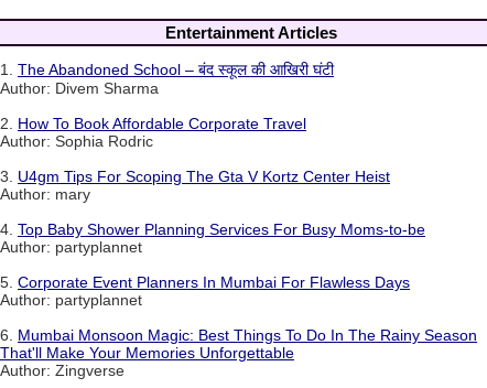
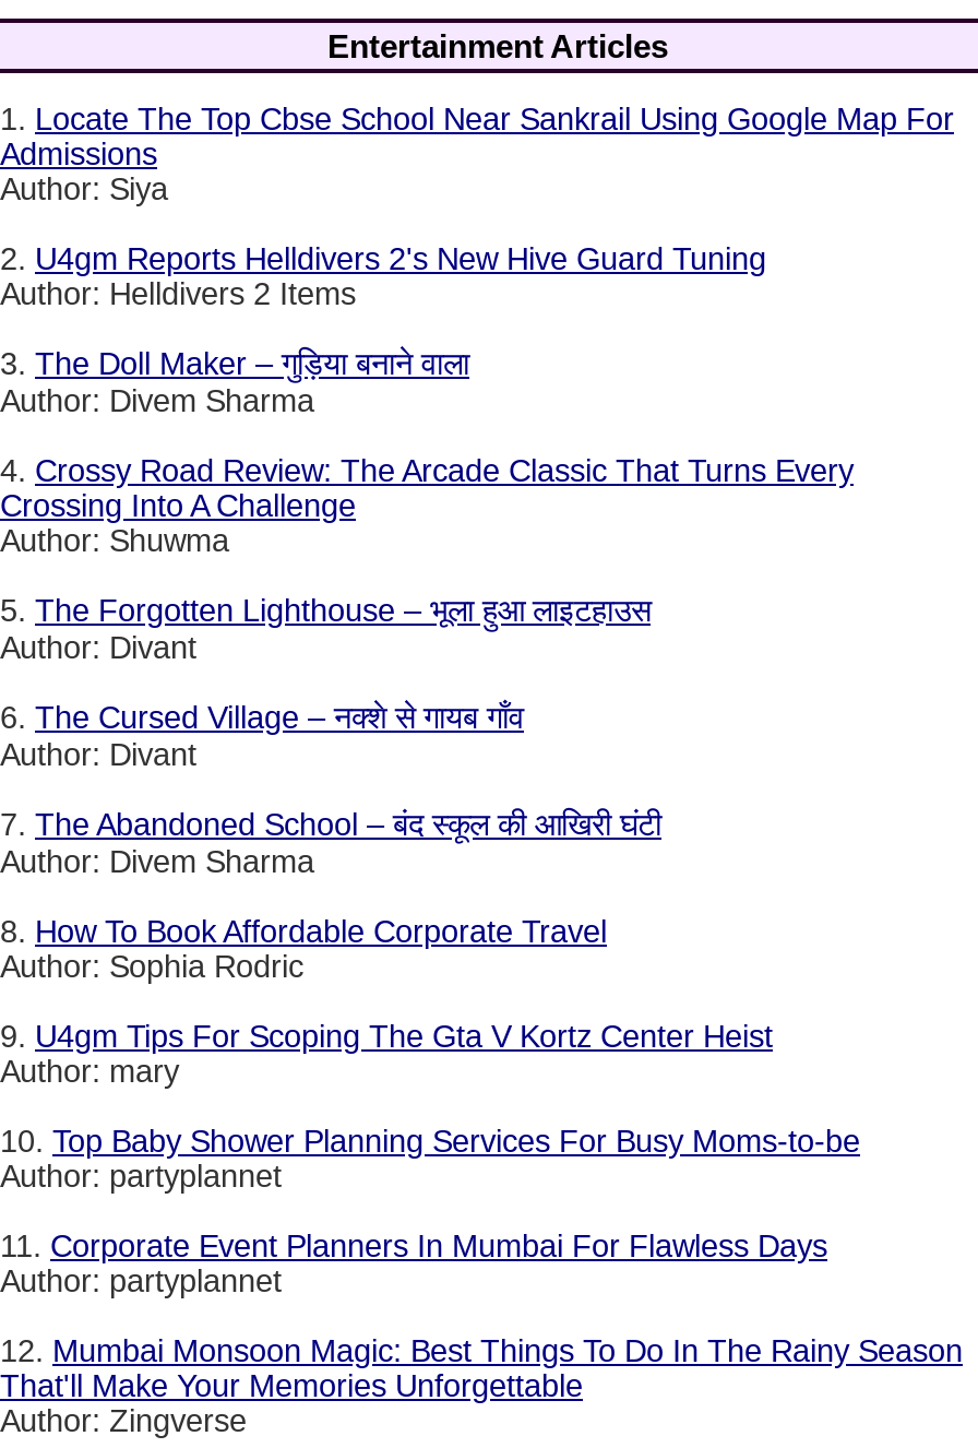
- 1. The Abandoned School – बंद स्कूल की आखिरी घंटी
+ 1. Locate The Top Cbse School Near Sankrail Using Google Map For
+ Admissions
+ Author: Siya
+ 2. U4gm Reports Helldivers 2's New Hive Guard Tuning
+ Author: Helldivers 2 Items
+ 3. The Doll Maker – गुड़िया बनाने वाला

- 2. How To Book Affordable Corporate Travel
+ 4. Crossy Road Review: The Arcade Classic That Turns Every
+ Crossing Into A Challenge
+ Author: Shuwma
+ 5. The Forgotten Lighthouse – भूला हुआ लाइटहाउस
+ Author: Divant
+ 6. The Cursed Village – नक्शे से गायब गाँव
+ Author: Divant
+ 7. The Abandoned School – बंद स्कूल की आखिरी घंटी
+ Author: Divem Sharma
+ 8. How To Book Affordable Corporate Travel

- 3. U4gm Tips For Scoping The Gta V Kortz Center Heist
+ 9. U4gm Tips For Scoping The Gta V Kortz Center Heist

- 4. Top Baby Shower Planning Services For Busy Moms-to-be
+ 10. Top Baby Shower Planning Services For Busy Moms-to-be

- 5. Corporate Event Planners In Mumbai For Flawless Days
+ 11. Corporate Event Planners In Mumbai For Flawless Days

- 6. Mumbai Monsoon Magic: Best Things To Do In The Rainy Season
+ 12. Mumbai Monsoon Magic: Best Things To Do In The Rainy Season
